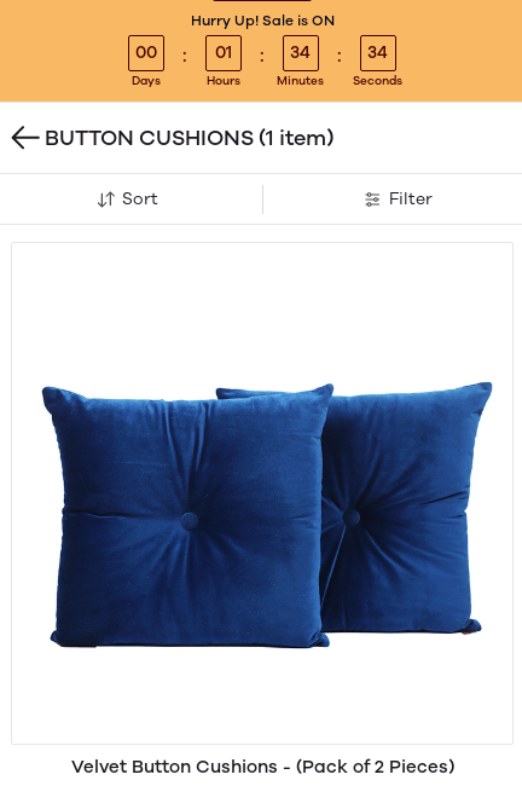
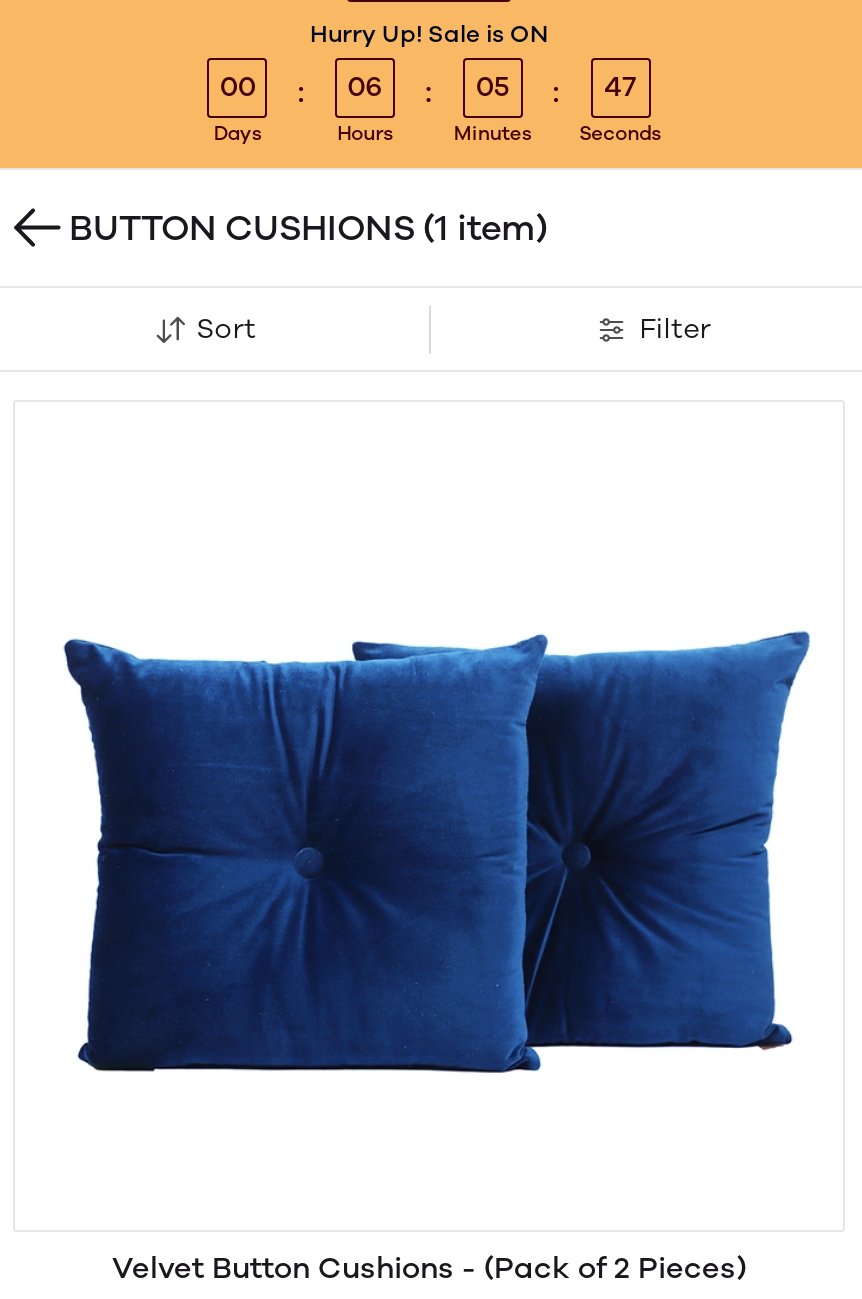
- 01
+ 06

- 34
+ 05

- 34
+ 47
